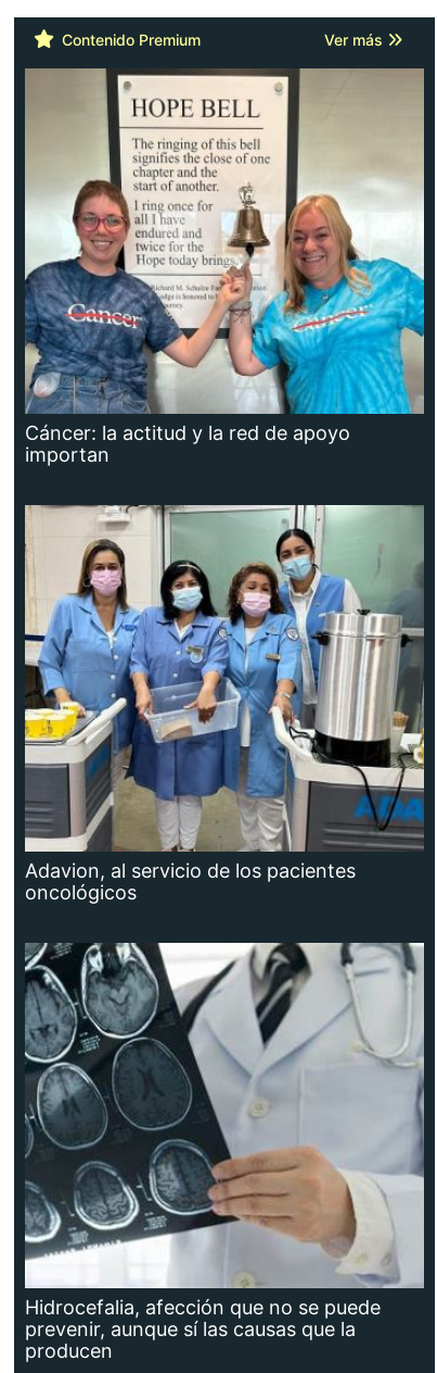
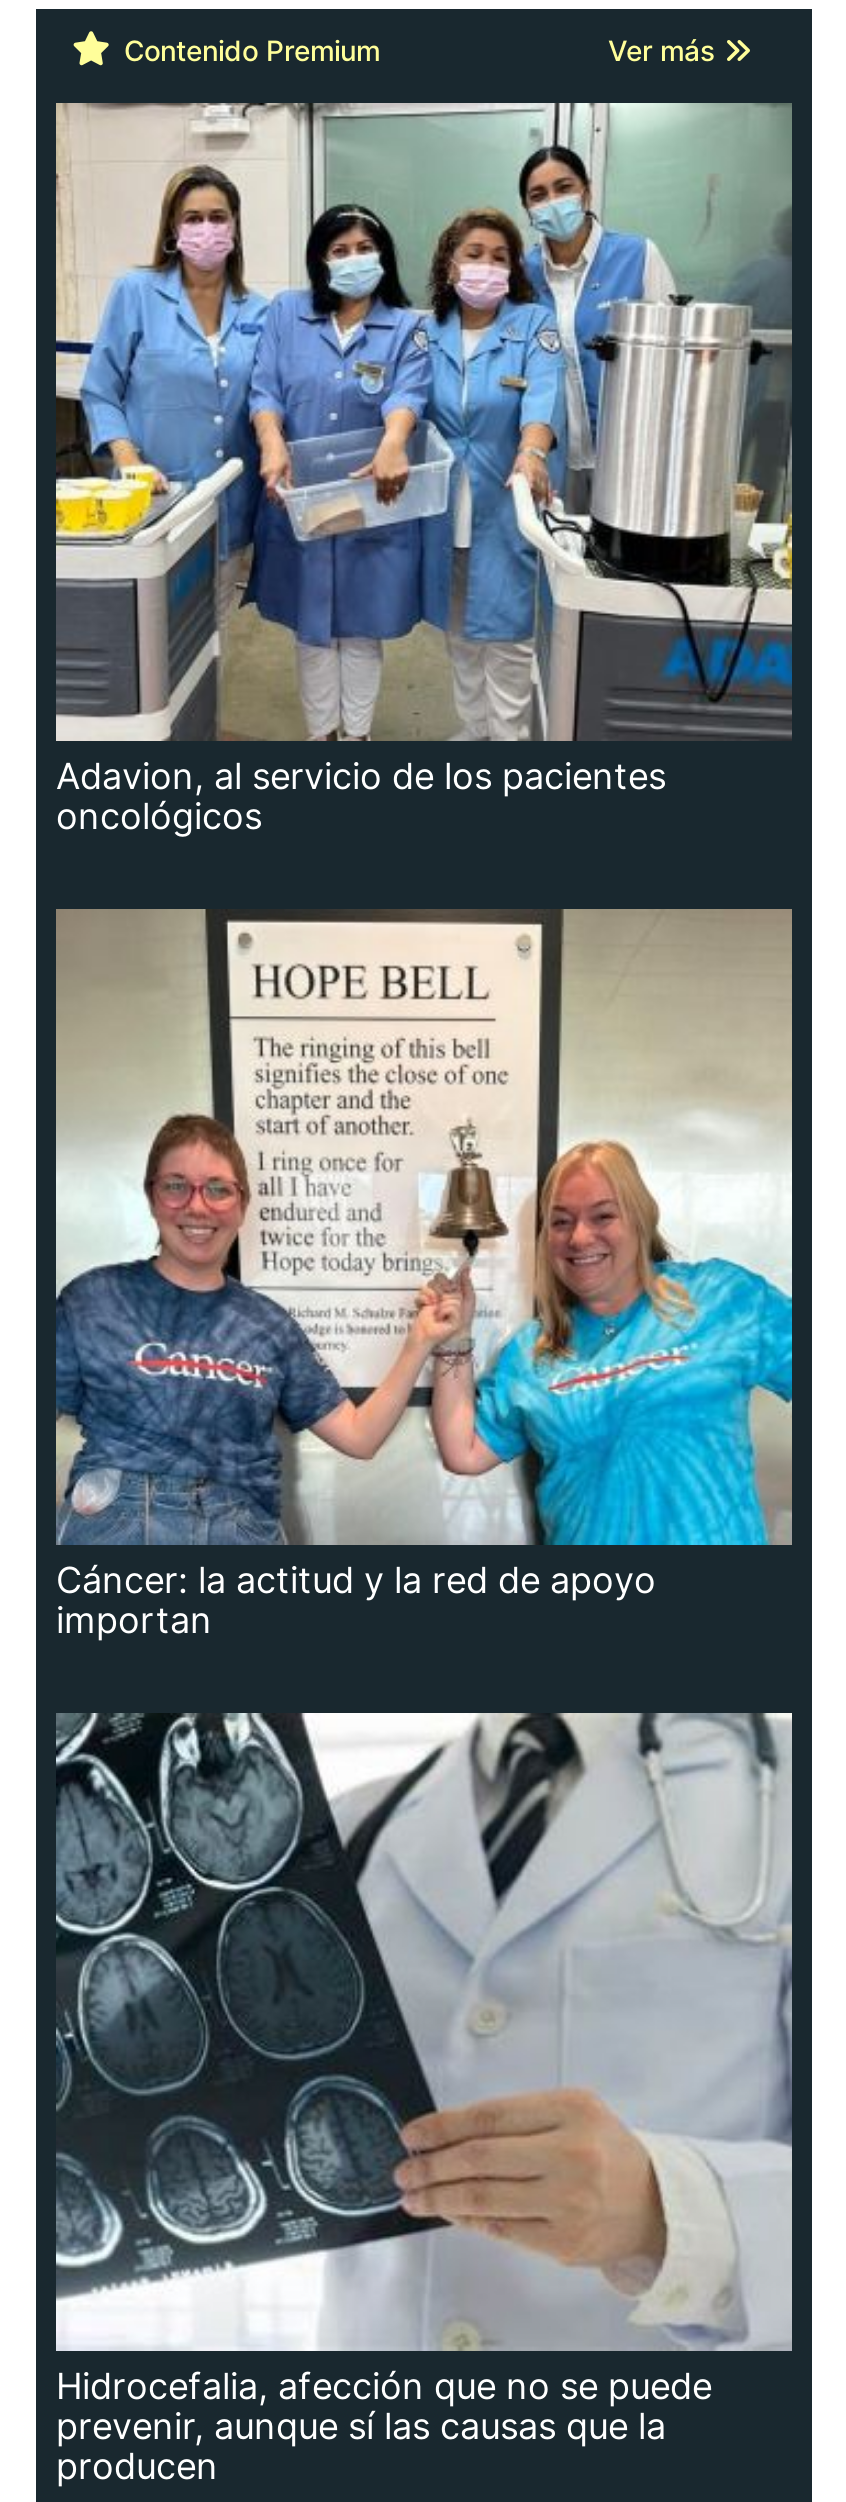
moved down: [image] | Cáncer: la actitud y la red de apoyo | importan

moved up: [image] | Adavion, al servicio de los pacientes | oncológicos
